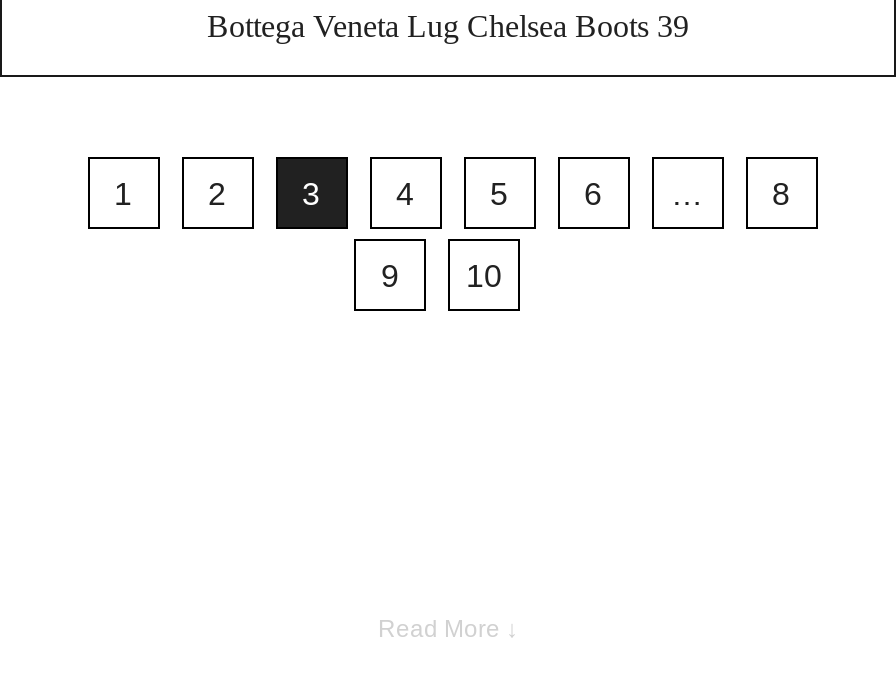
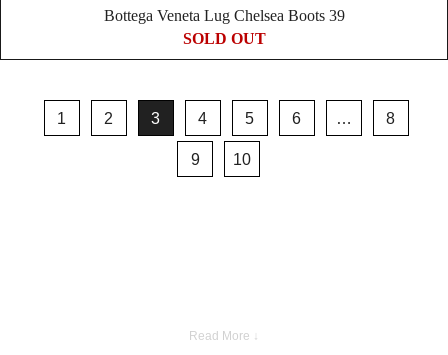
+ SOLD OUT
